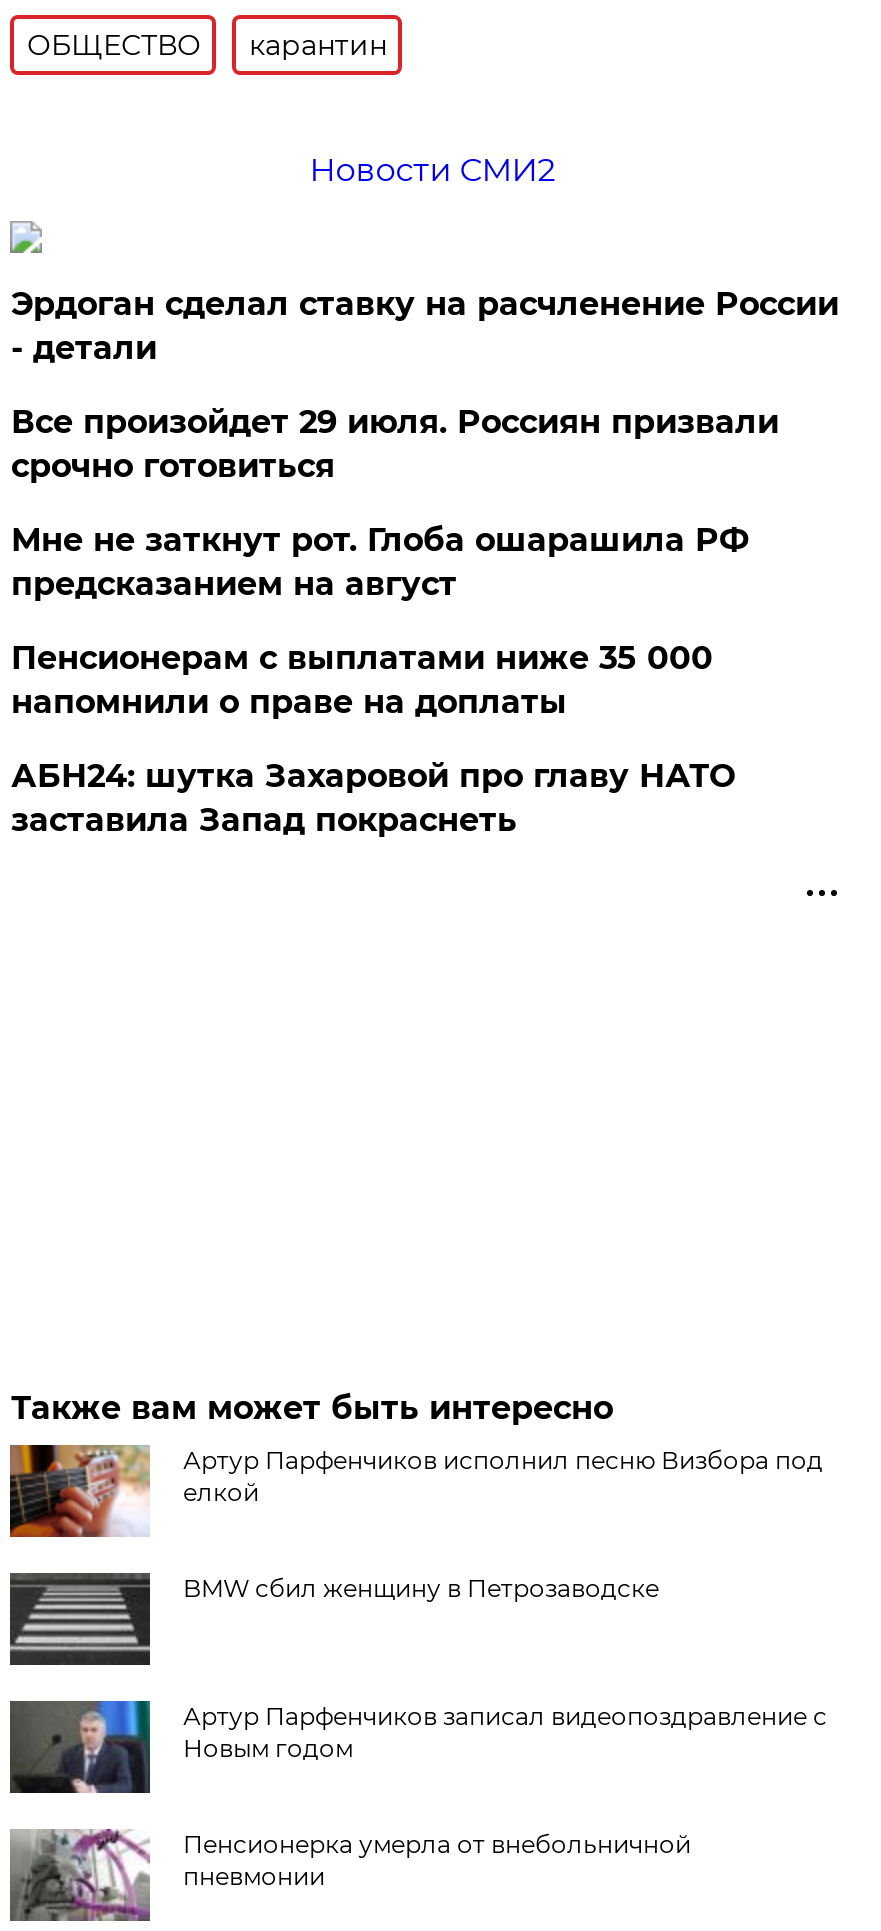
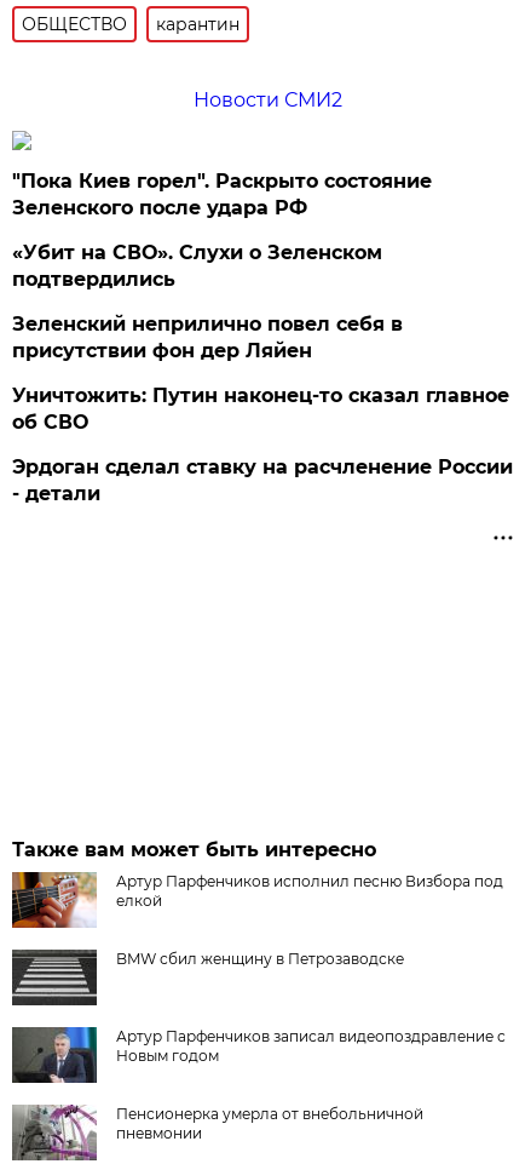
+ "Пока Киев горел". Раскрыто состояние
+ Зеленского после удара РФ
+ «Убит на СВО». Слухи о Зеленском
+ подтвердились
+ Зеленский неприлично повел cебя в
+ присутствии фон дер Ляйен
+ Уничтожить: Путин наконец-то сказал главное
+ об СВО

moved down: Эрдоган сделал ставку на расчленение России | - детали

- Все произойдет 29 июля. Россиян призвали
- срочно готовиться
- Мне не заткнут рот. Глоба ошарашила РФ
- предсказанием на август
- Пенсионерам с выплатами ниже 35 000
- напомнили о праве на доплаты
- АБН24: шутка Захаровой про главу НАТО
- заставила Запад покраснеть
